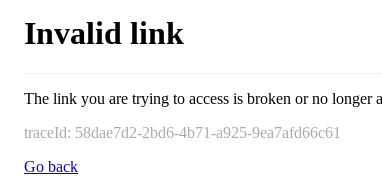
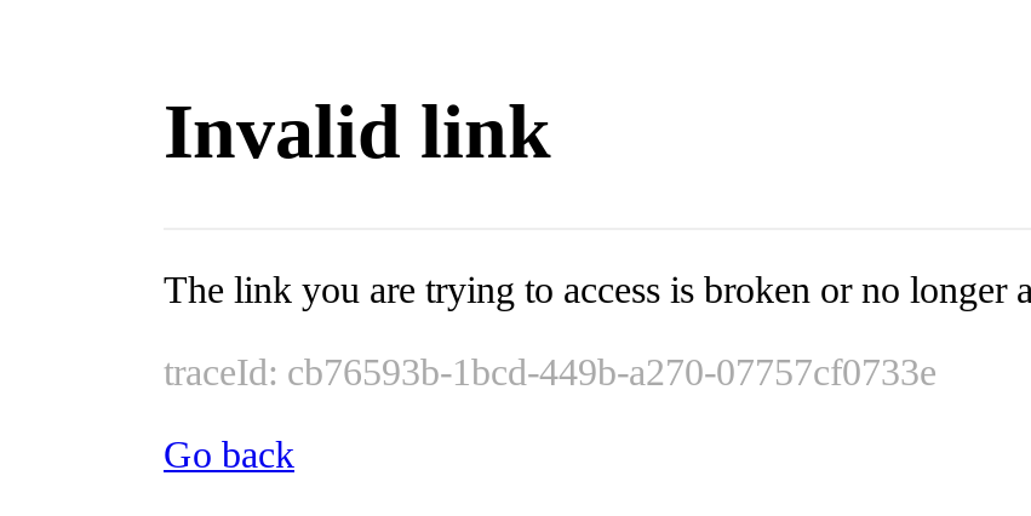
- traceId: 58dae7d2-2bd6-4b71-a925-9ea7afd66c61
+ traceId: cb76593b-1bcd-449b-a270-07757cf0733e
